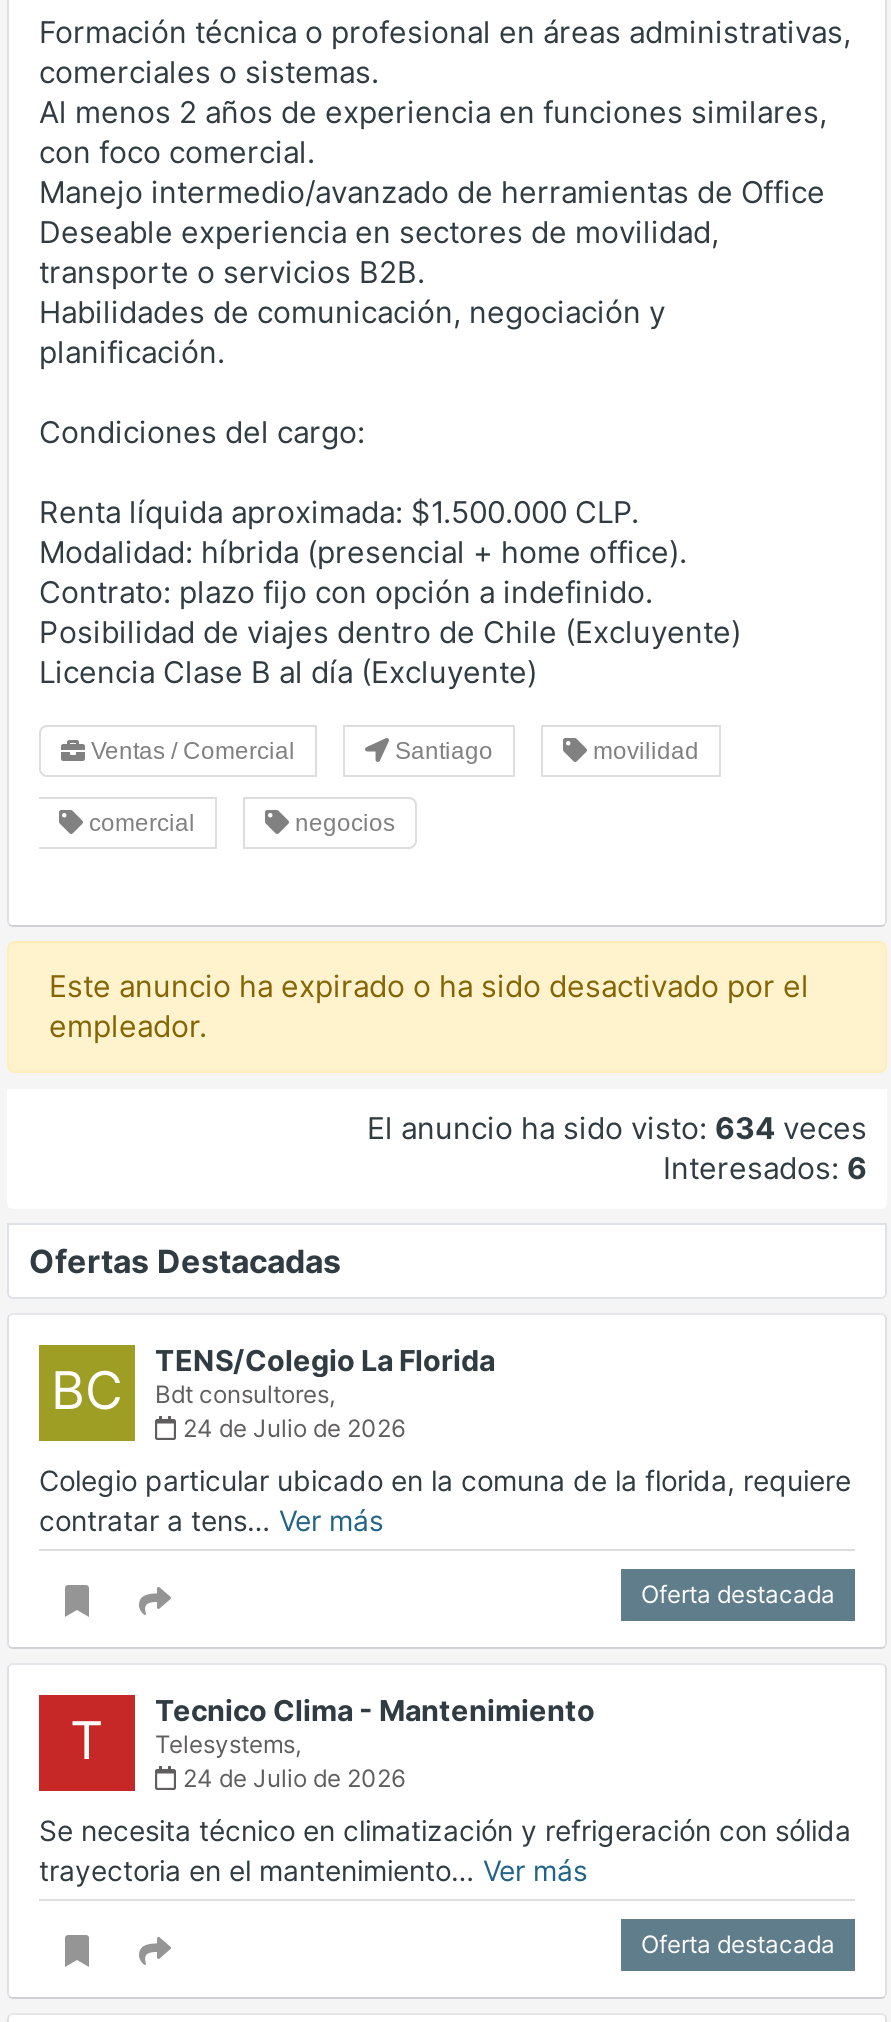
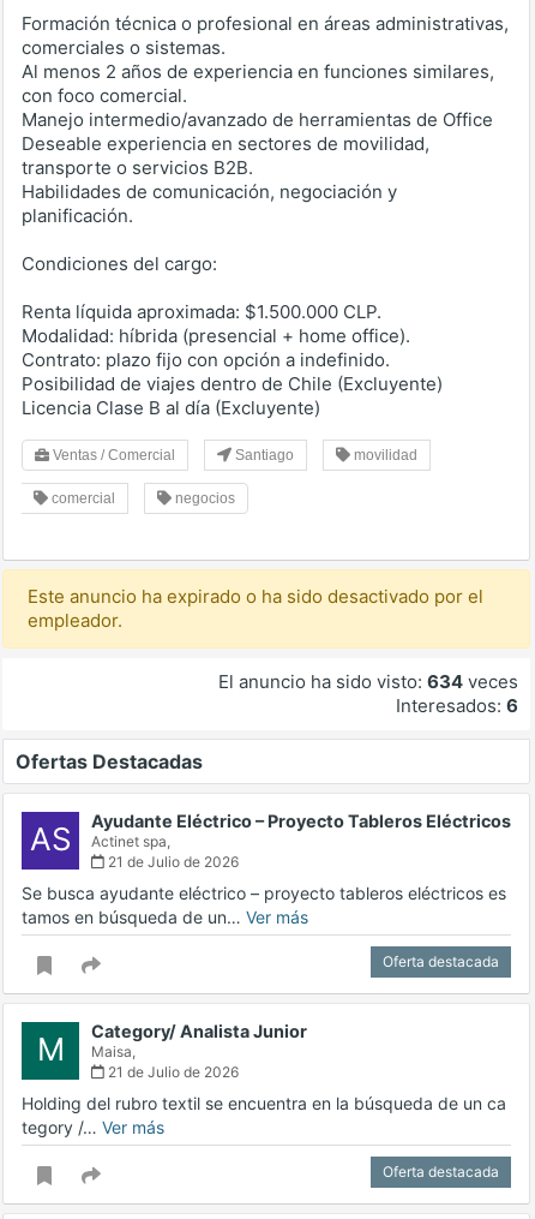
- BC
- TENS/Colegio La Florida
- Bdt consultores,
- 24 de Julio de 2026
+ AS
+ Ayudante Eléctrico – Proyecto Tableros Eléctricos
+ Actinet spa,
+ 21 de Julio de 2026

- Colegio particular ubicado en la comuna de la florida, requiere
- contratar a tens… Ver más
+ Se busca ayudante eléctrico – proyecto tableros eléctricos es
+ tamos en búsqueda de un… Ver más

- T
- Tecnico Clima - Mantenimiento
- Telesystems,
- 24 de Julio de 2026
+ M
+ Category/ Analista Junior
+ Maisa,
+ 21 de Julio de 2026

- Se necesita técnico en climatización y refrigeración con sólida
- trayectoria en el mantenimiento… Ver más
+ Holding del rubro textil se encuentra en la búsqueda de un ca
+ tegory /… Ver más
